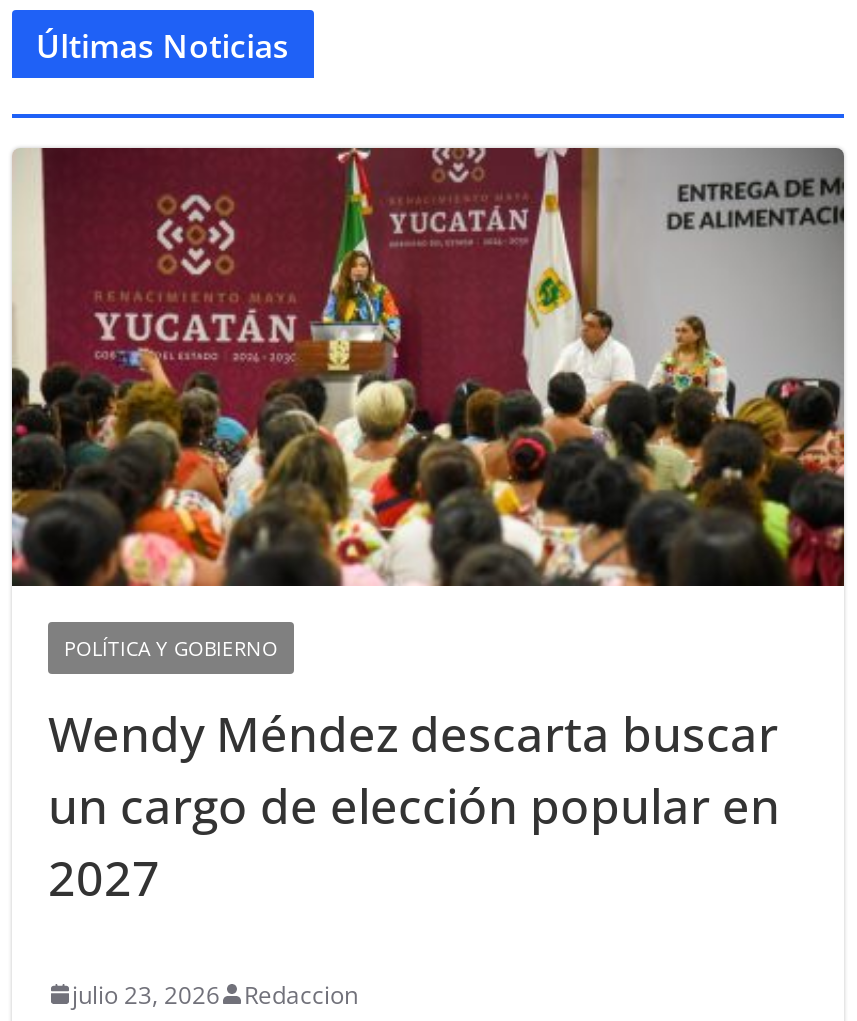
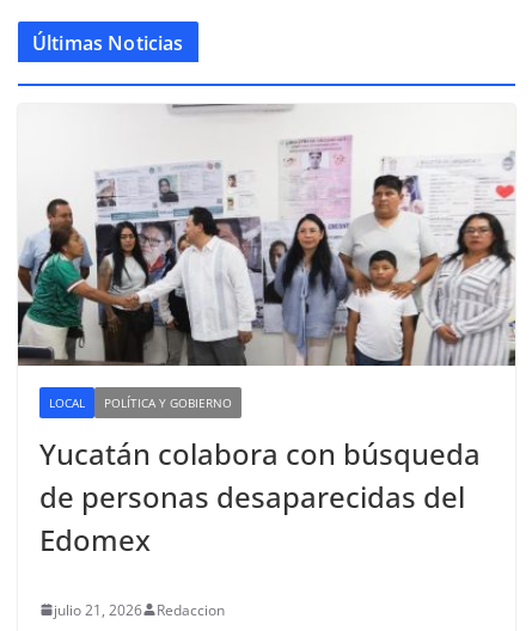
- [image]
+ [image]

+ LOCAL

- Wendy Méndez descarta buscar
- un cargo de elección popular en
- 2027
+ Yucatán colabora con búsqueda
+ de personas desaparecidas del
+ Edomex

- julio 23, 2026 Redaccion
+ julio 21, 2026 Redaccion
